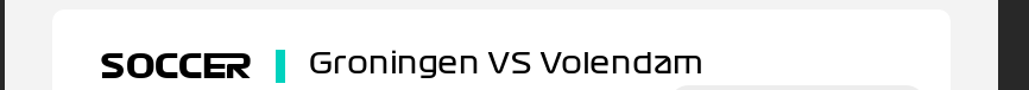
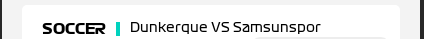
- Groningen VS Volendam
+ Dunkerque VS Samsunspor
